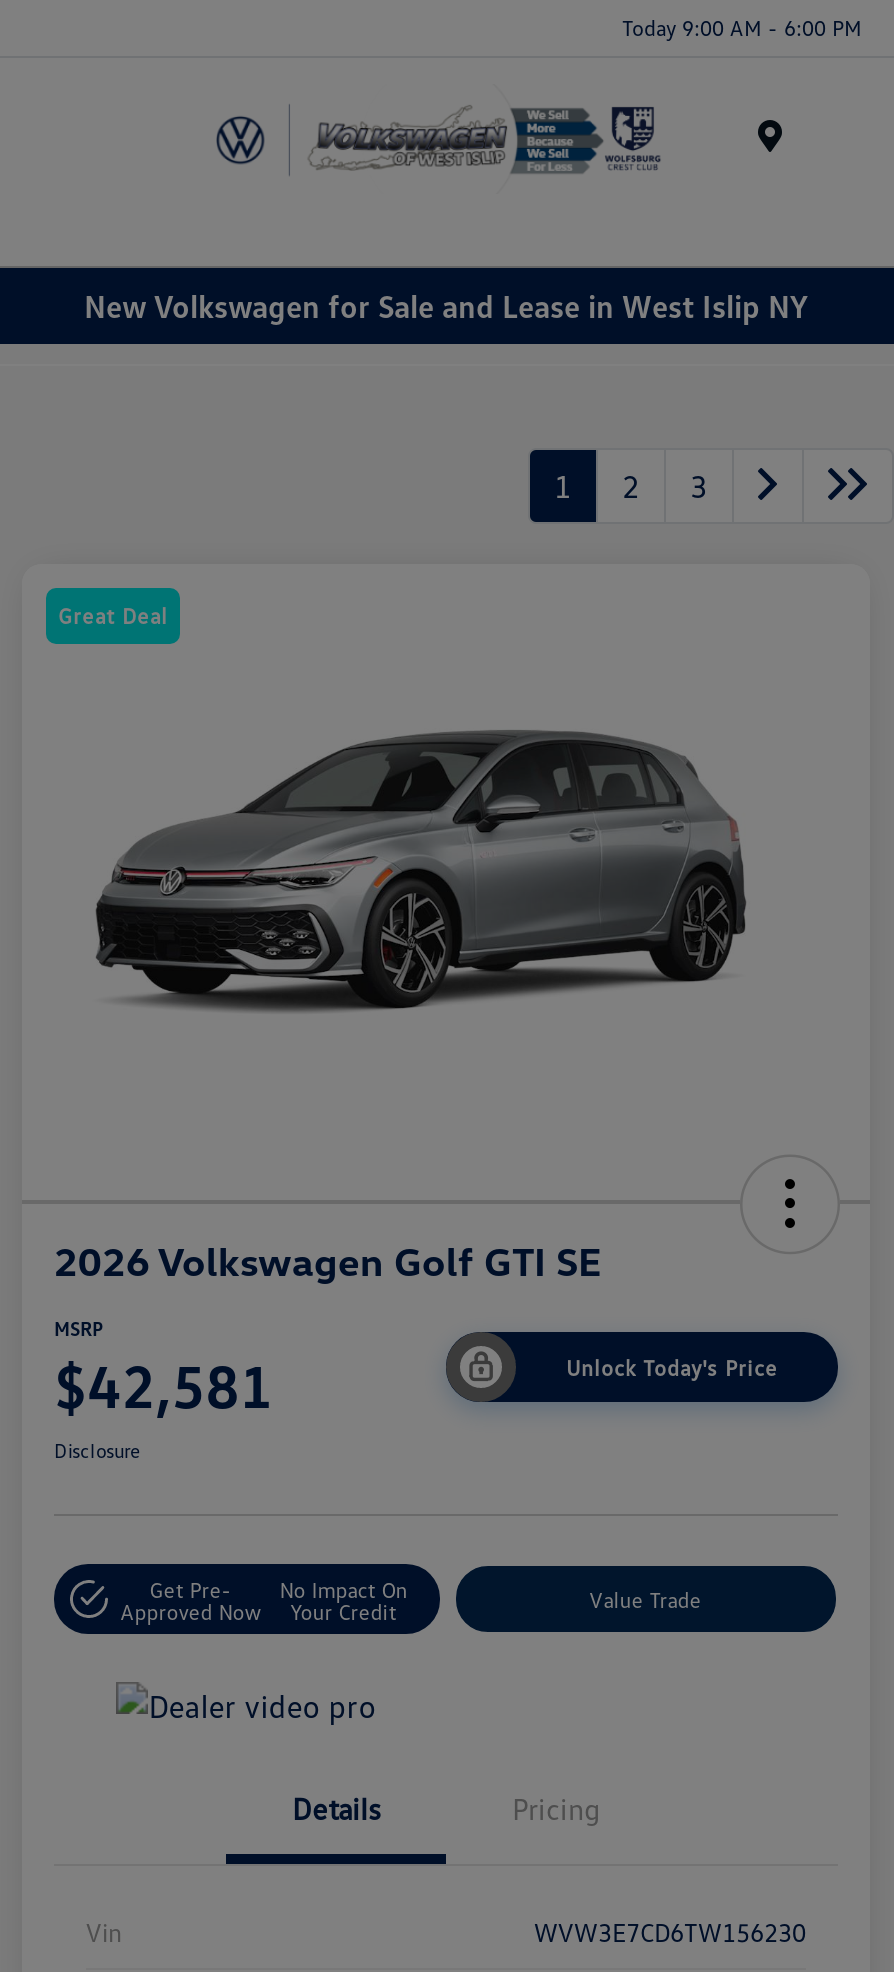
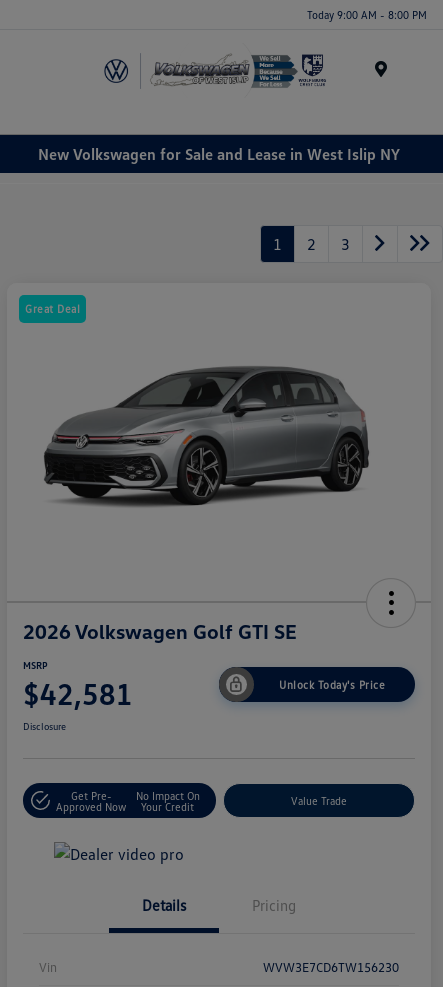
- Today 9:00 AM - 6:00 PM
+ Today 9:00 AM - 8:00 PM
